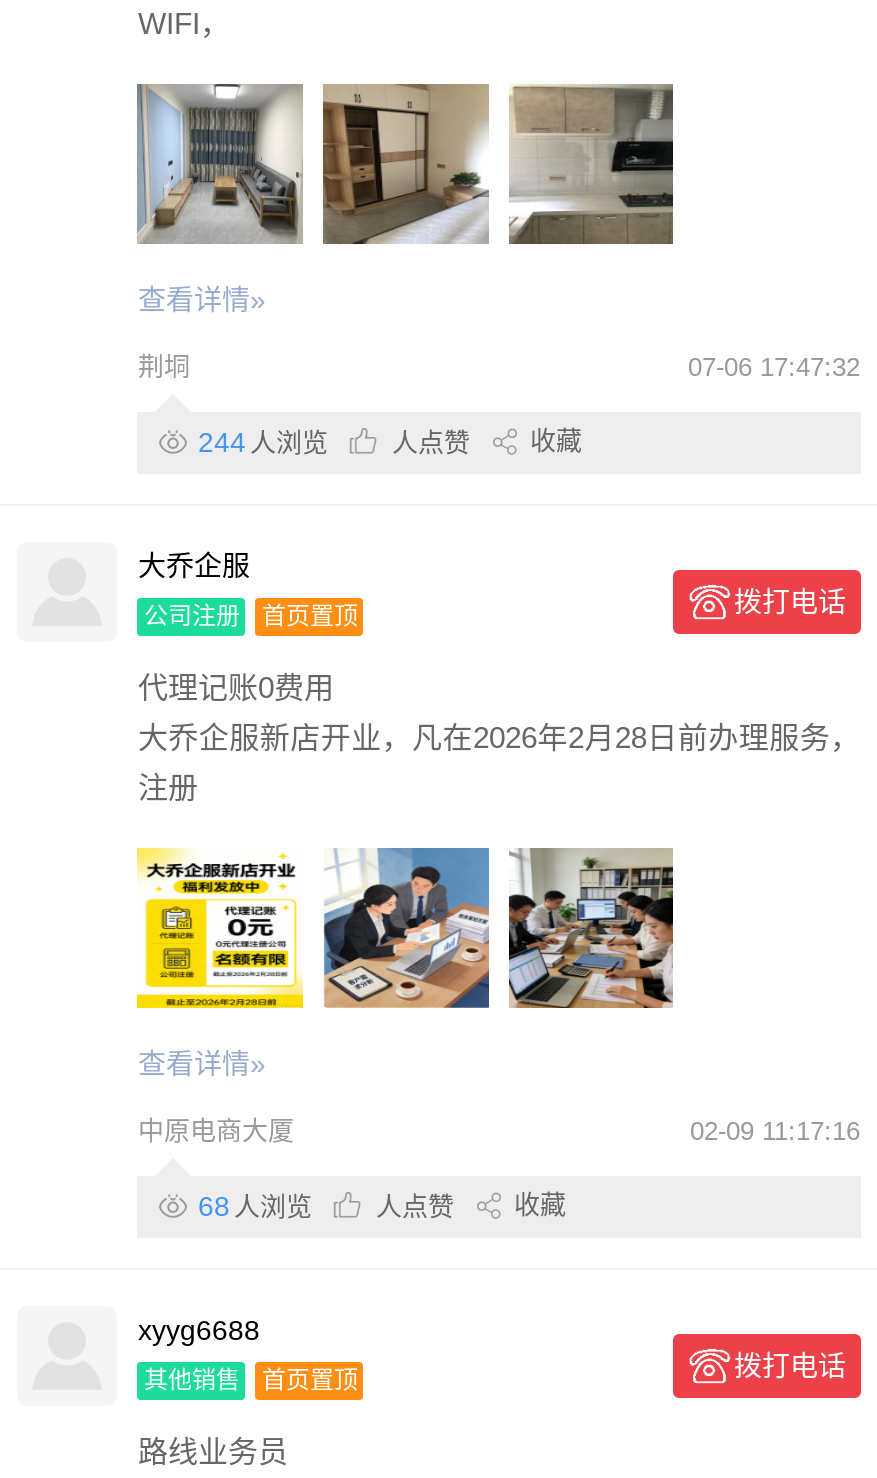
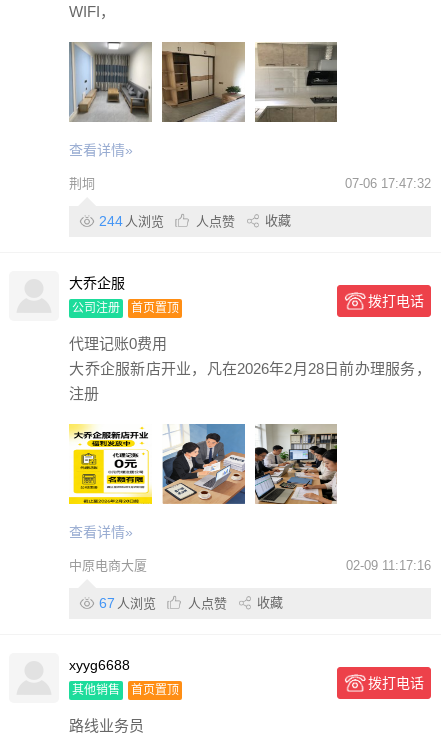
- 68 人浏览
+ 67 人浏览
